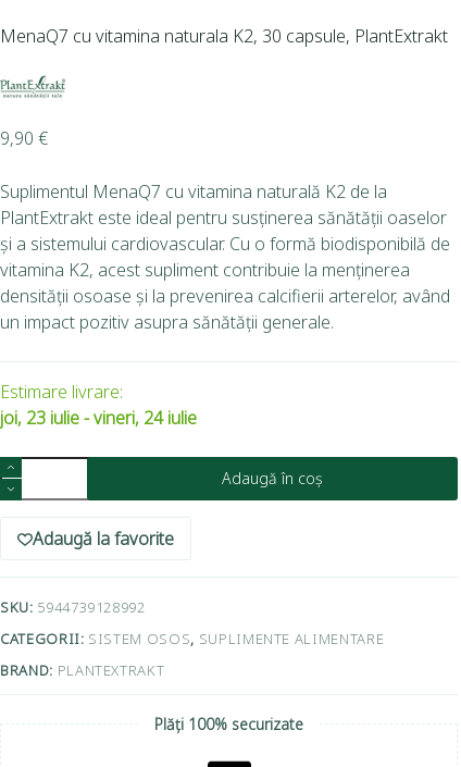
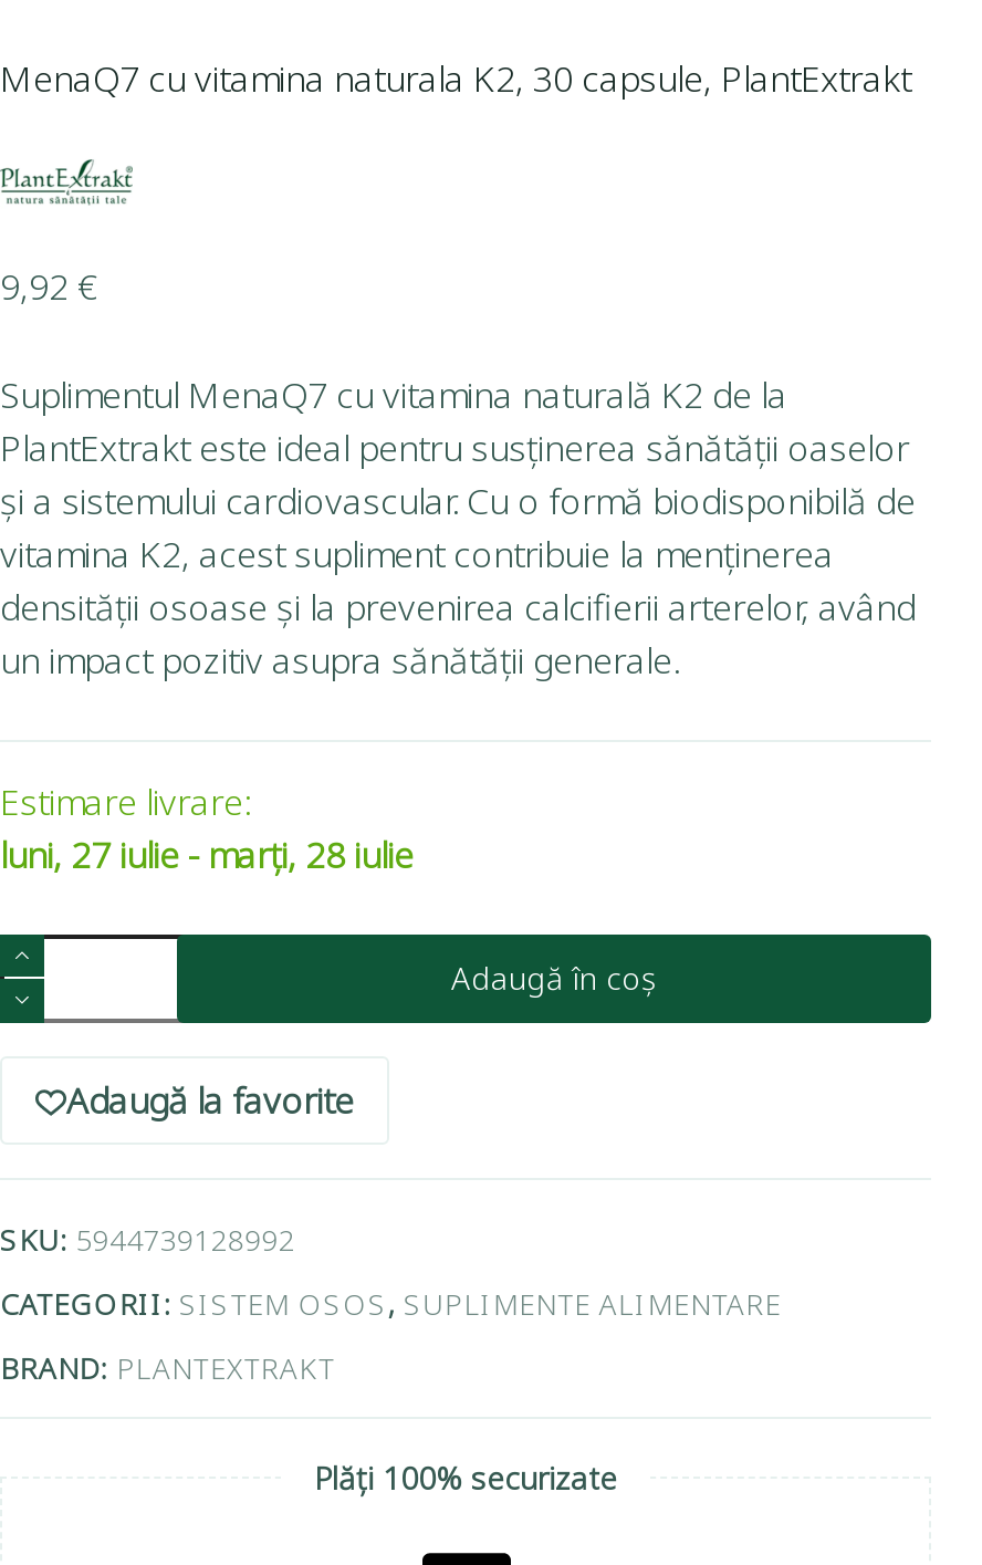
- 9,90 €
+ 9,92 €

- joi, 23 iulie - vineri, 24 iulie
+ luni, 27 iulie - marți, 28 iulie
